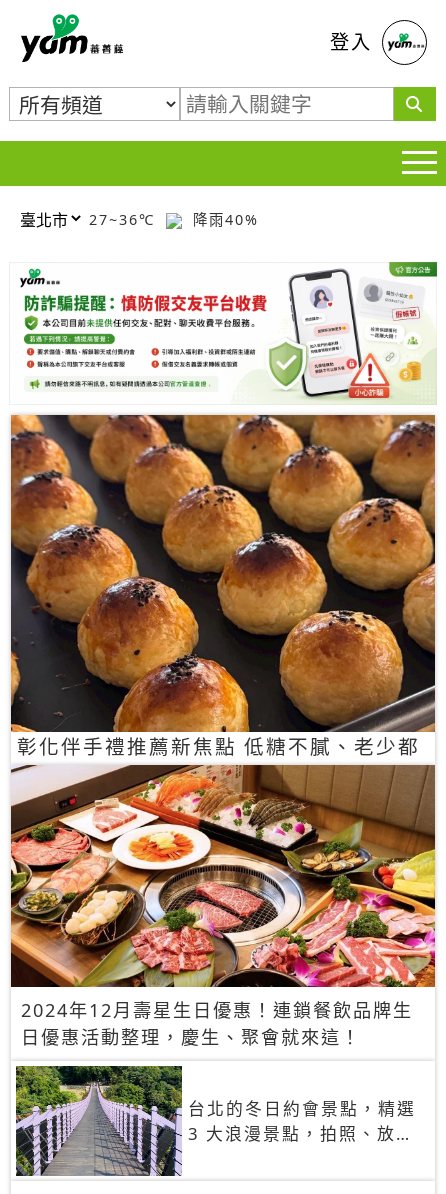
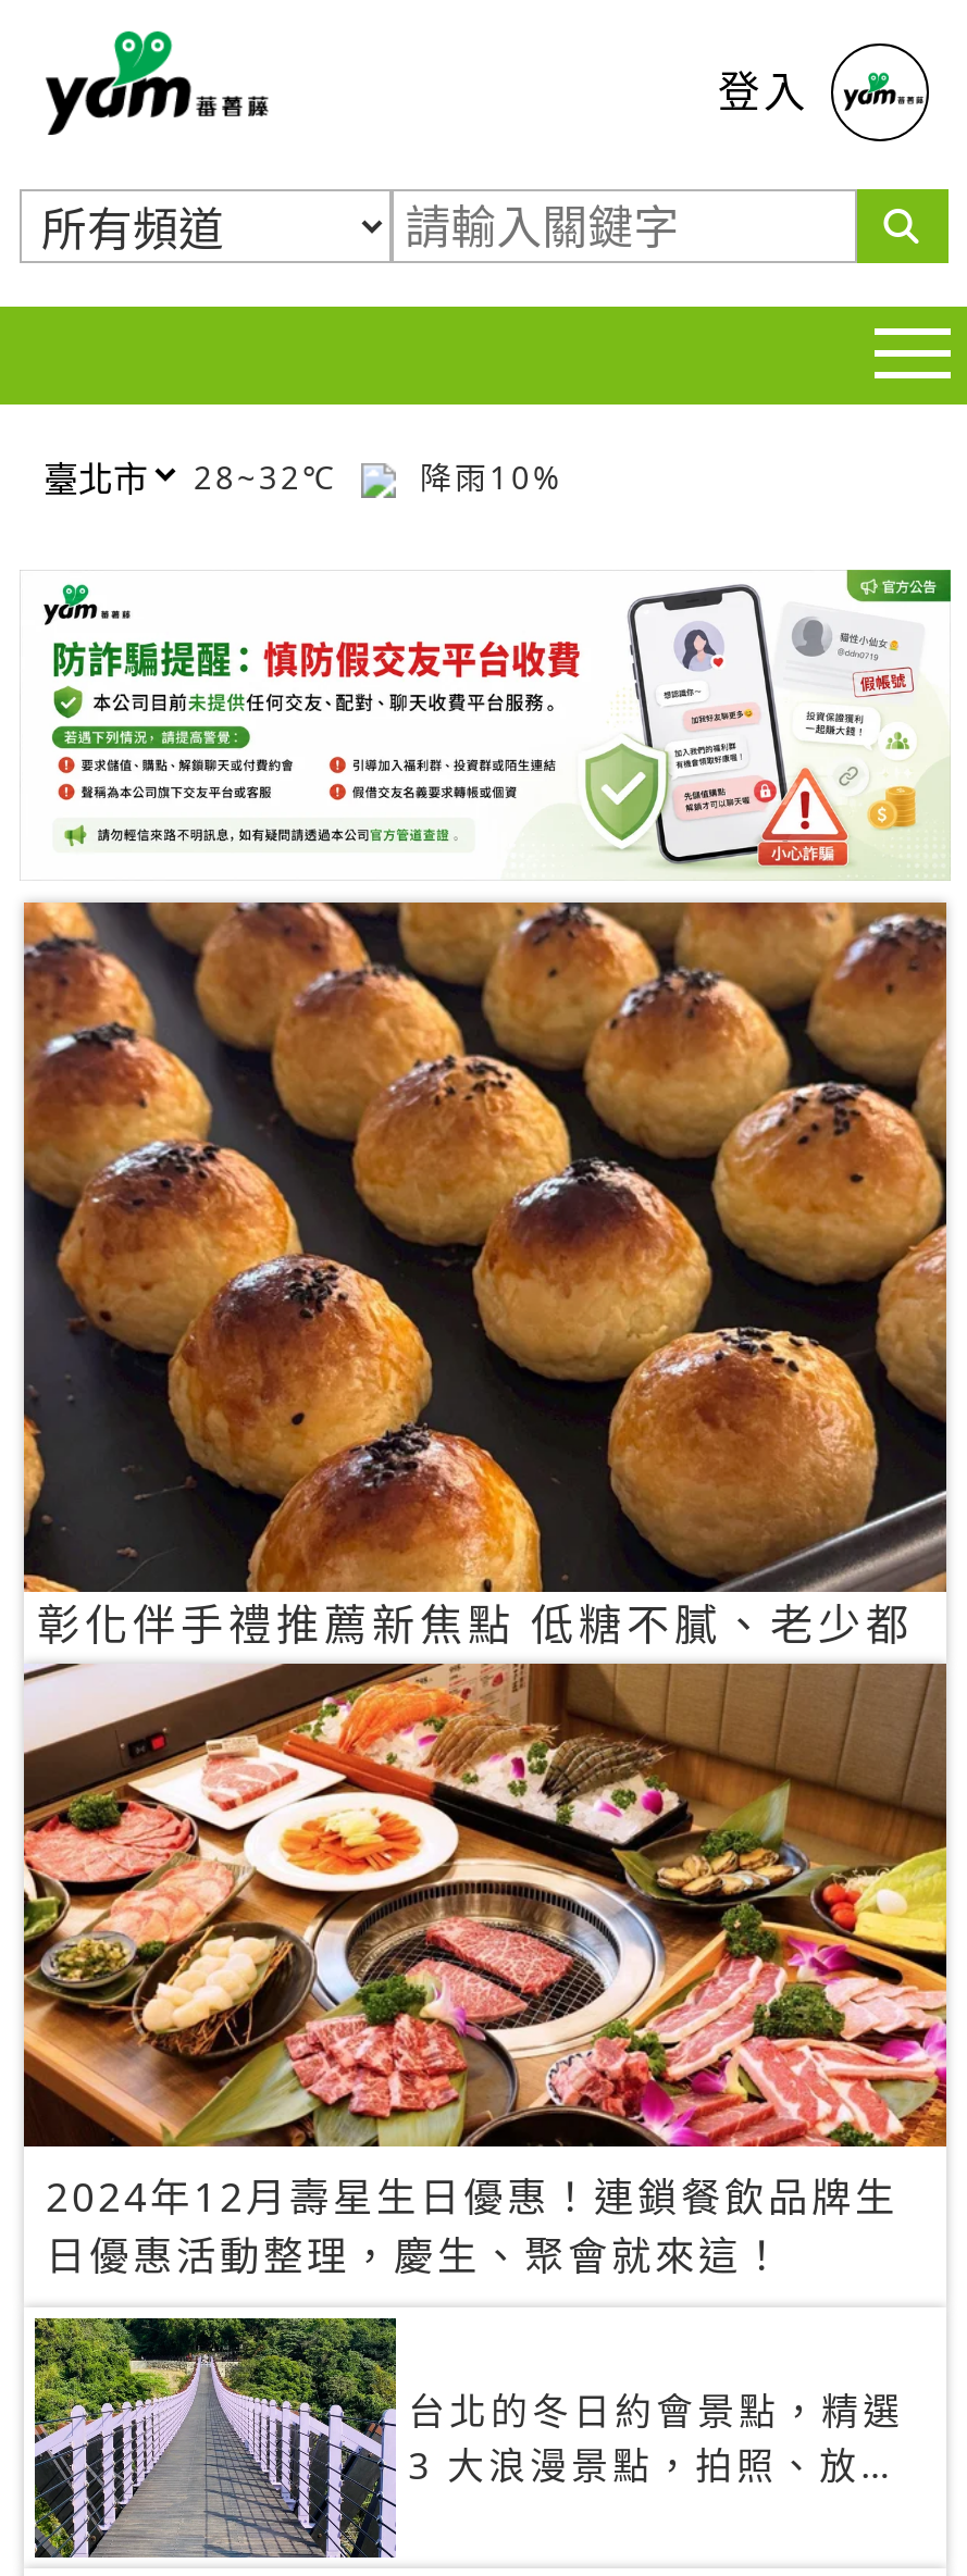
- 27~36℃
+ 28~32℃

- 降雨40%
+ 降雨10%
